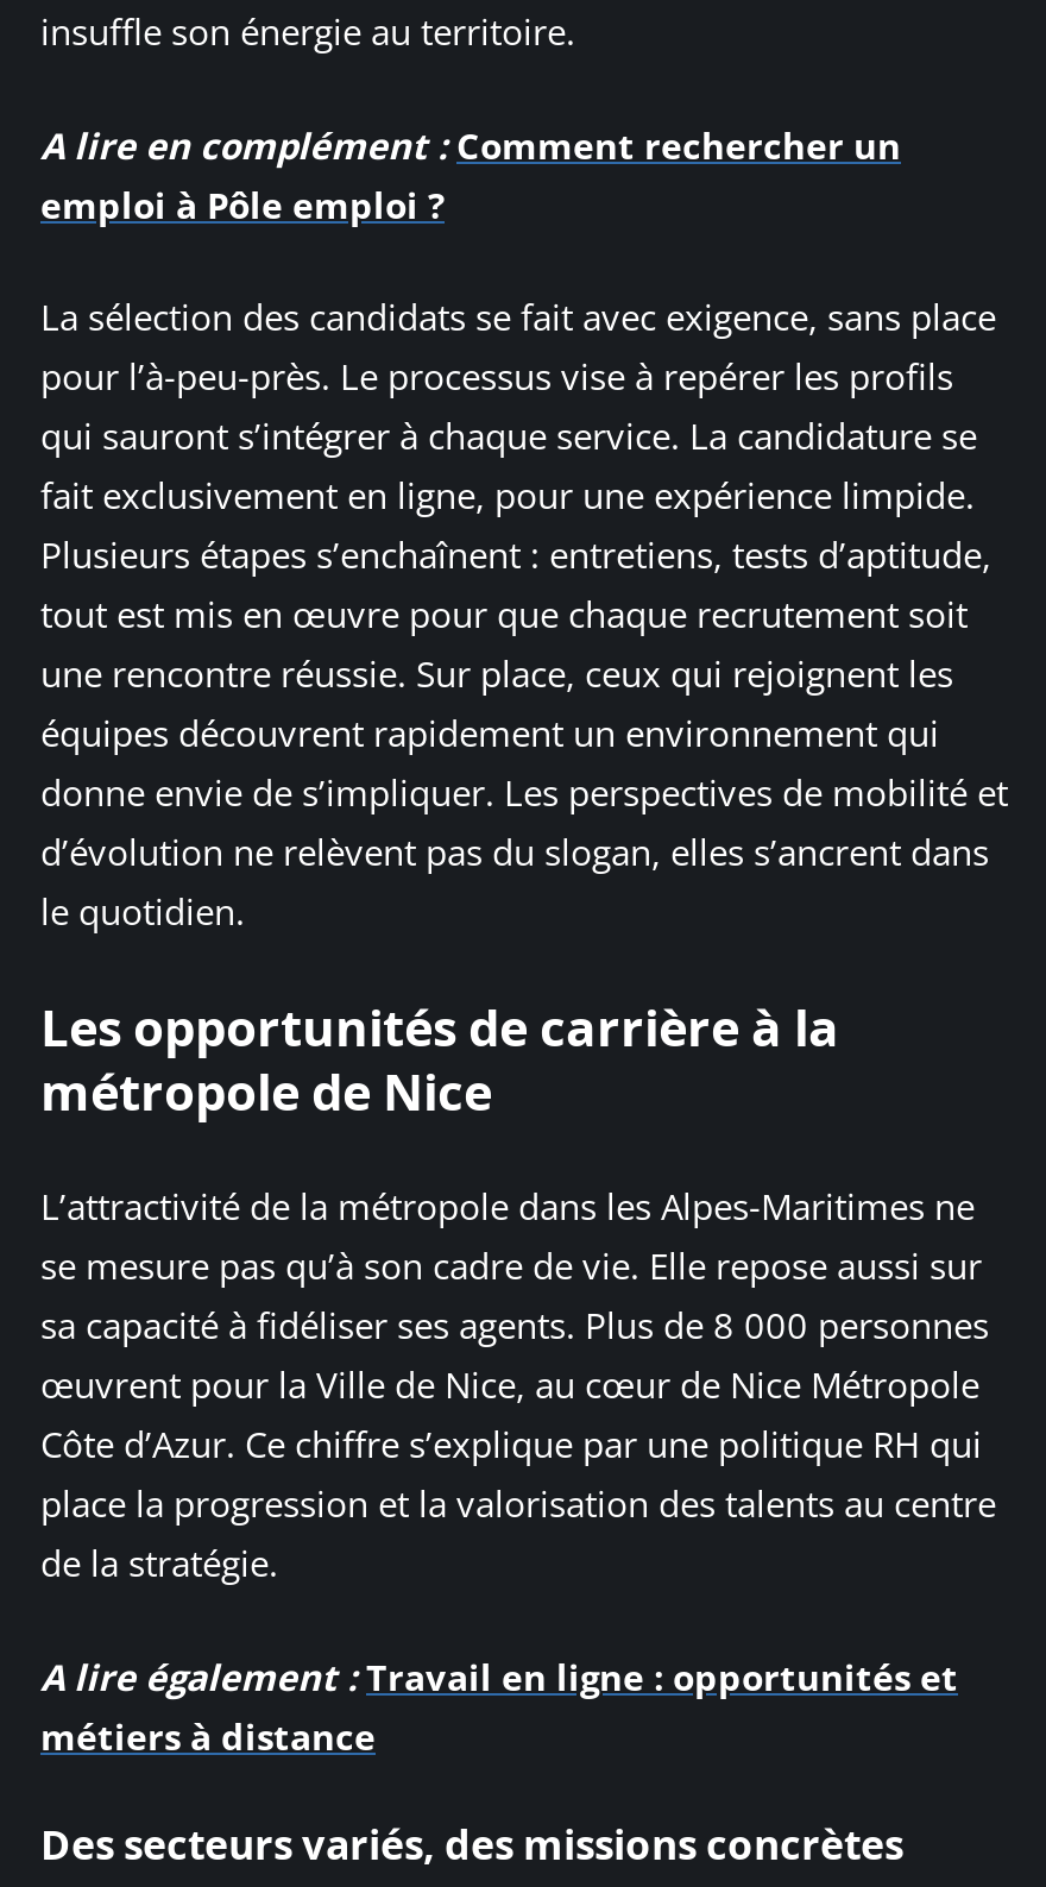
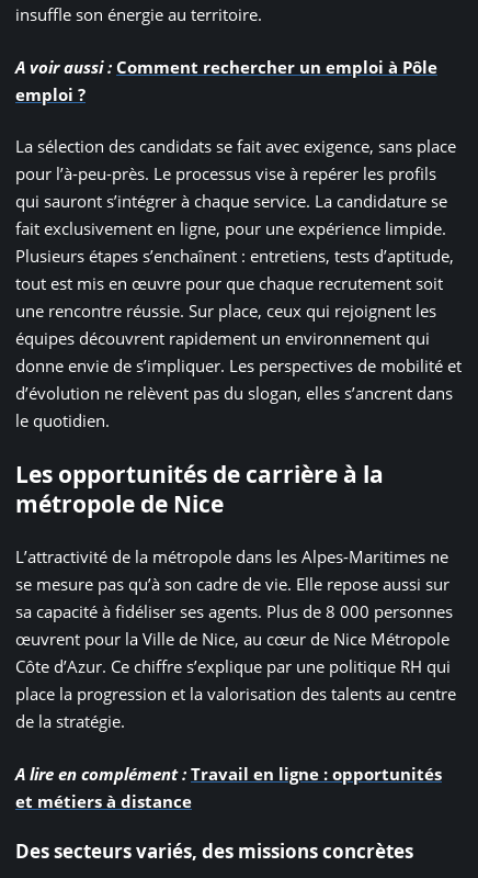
- A lire en complément : Comment rechercher un
- emploi à Pôle emploi ?
+ A voir aussi : Comment rechercher un emploi à Pôle
+ emploi ?

- A lire également : Travail en ligne : opportunités et
- métiers à distance
+ A lire en complément : Travail en ligne : opportunités
+ et métiers à distance
